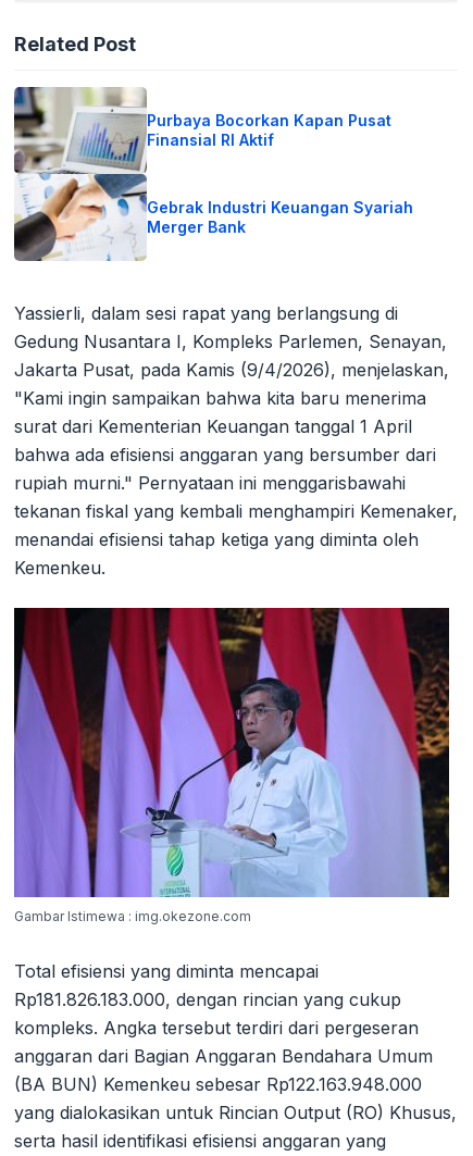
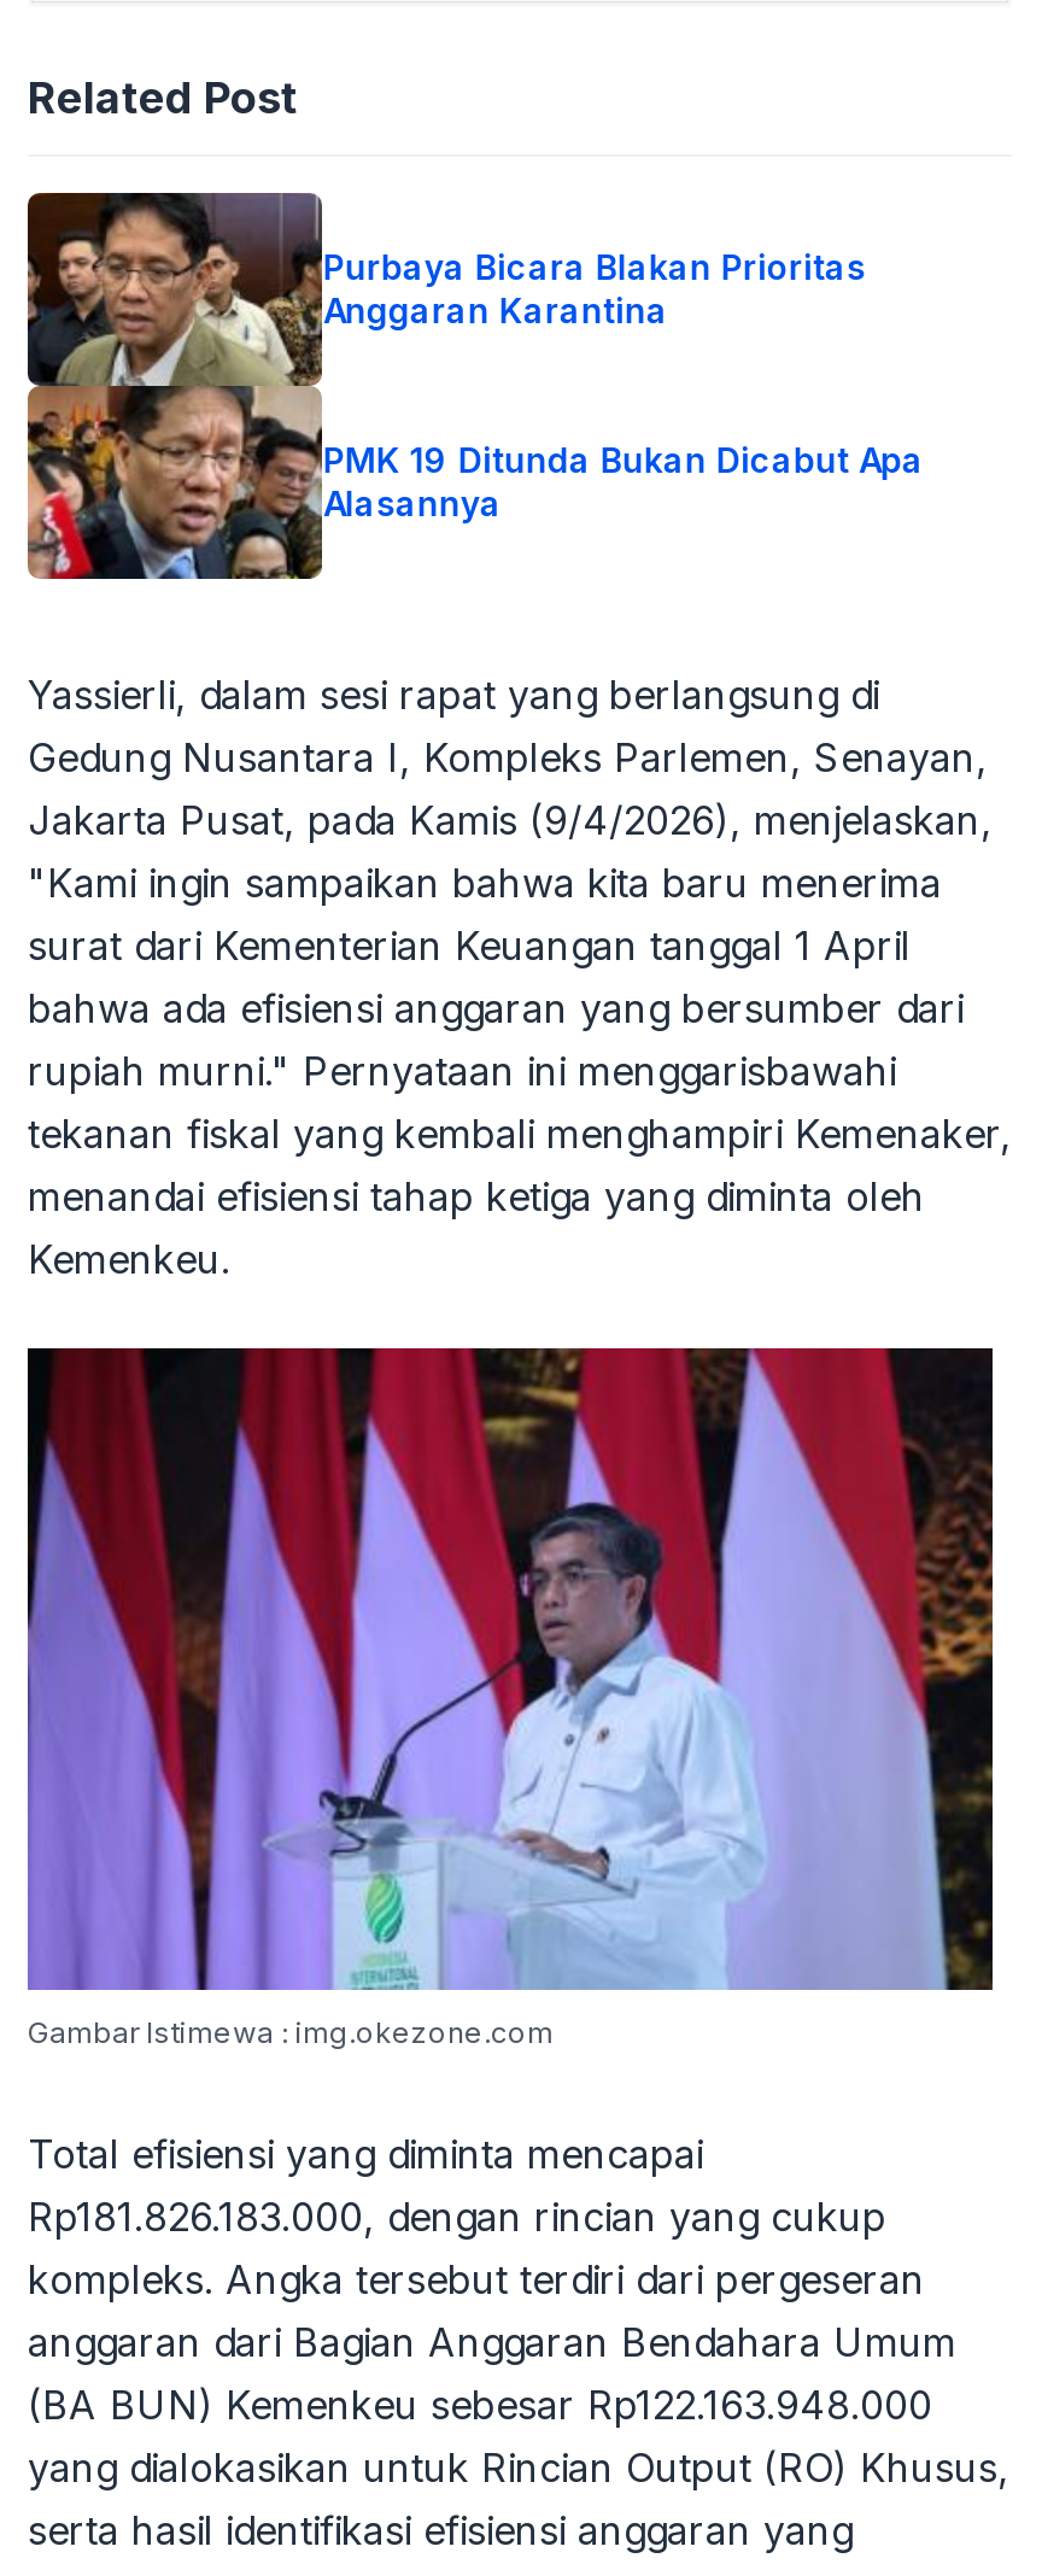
- [image]
- Purbaya Bocorkan Kapan Pusat
- Finansial RI Aktif
+ [image]
+ Purbaya Bicara Blakan Prioritas
+ Anggaran Karantina

- Gebrak Industri Keuangan Syariah
- Merger Bank
+ PMK 19 Ditunda Bukan Dicabut Apa
+ Alasannya
